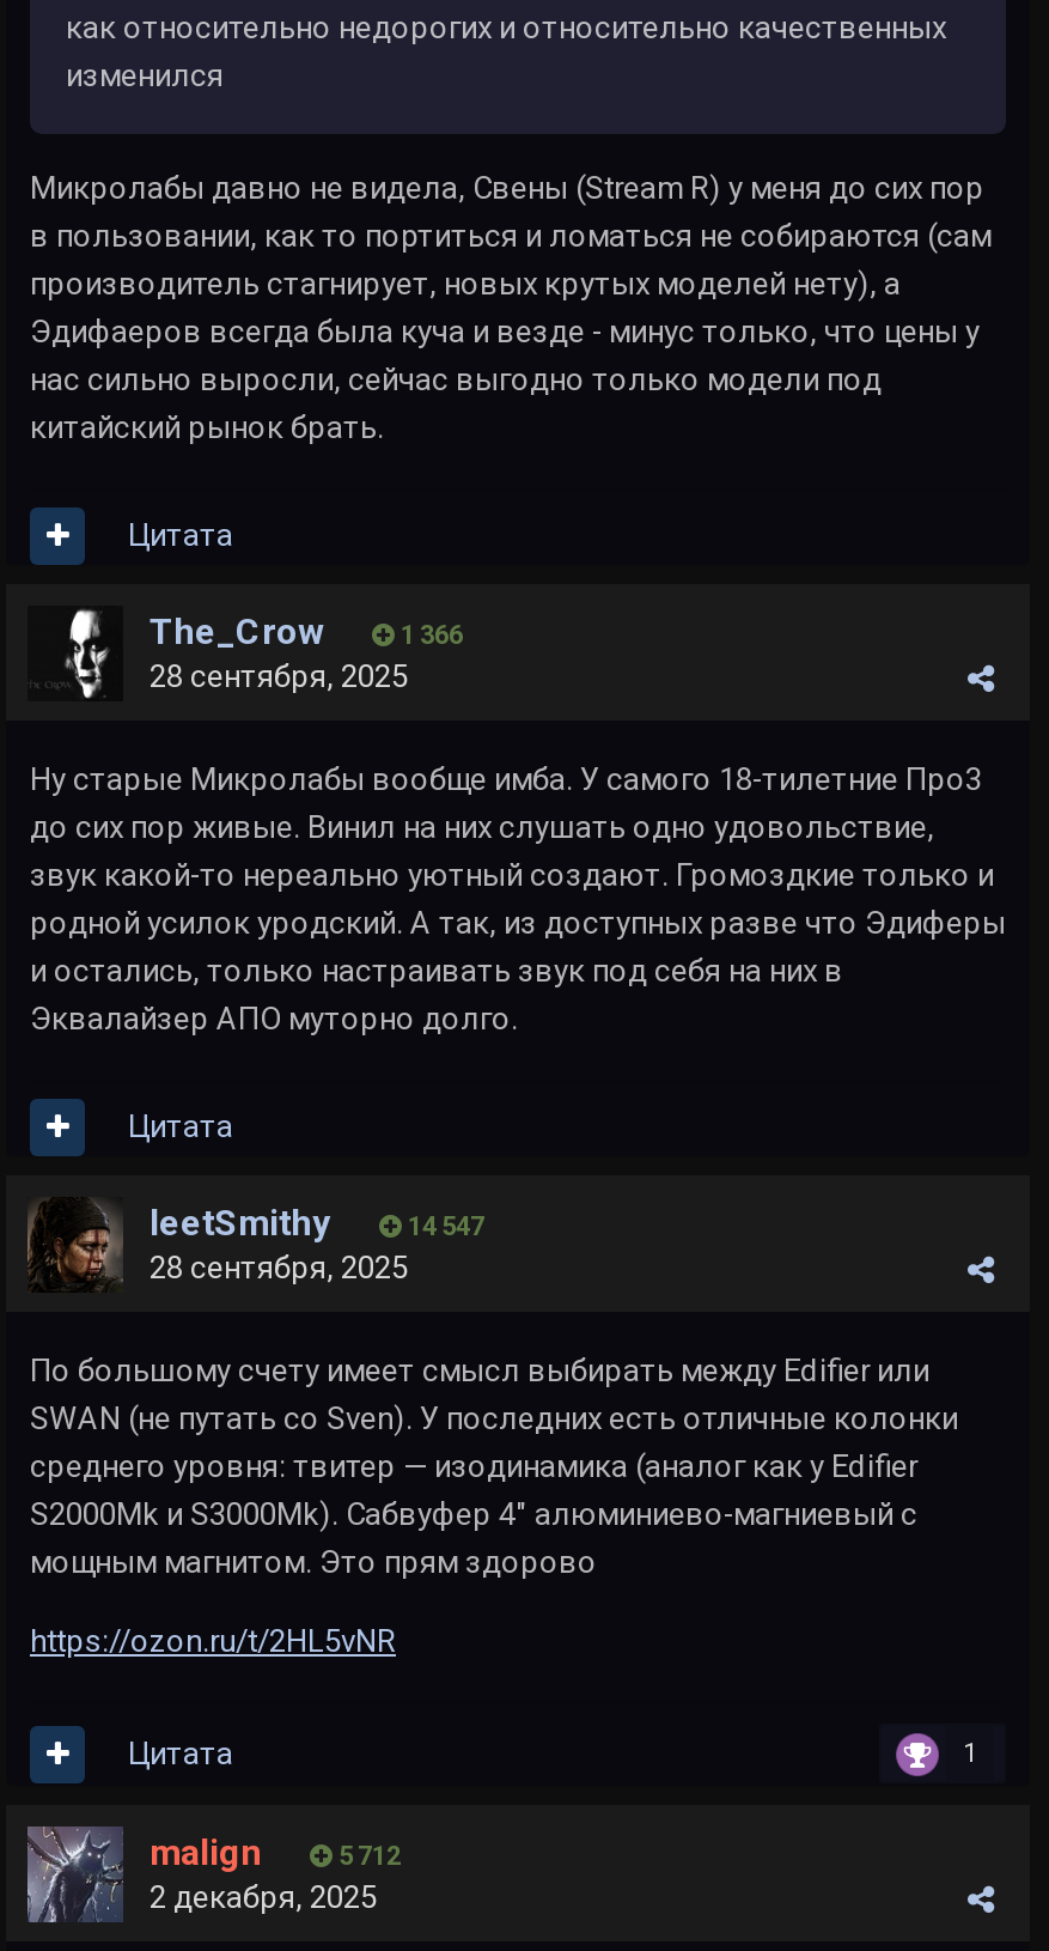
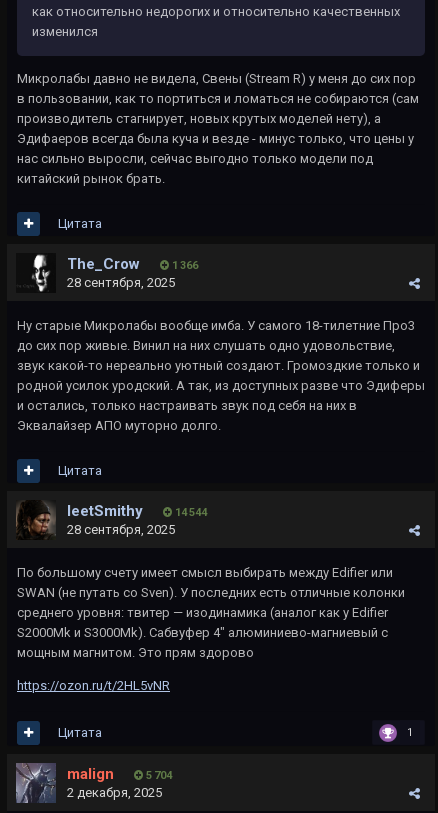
- 14 547
+ 14 544

- 5 712
+ 5 704
